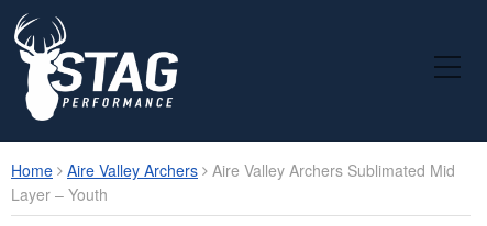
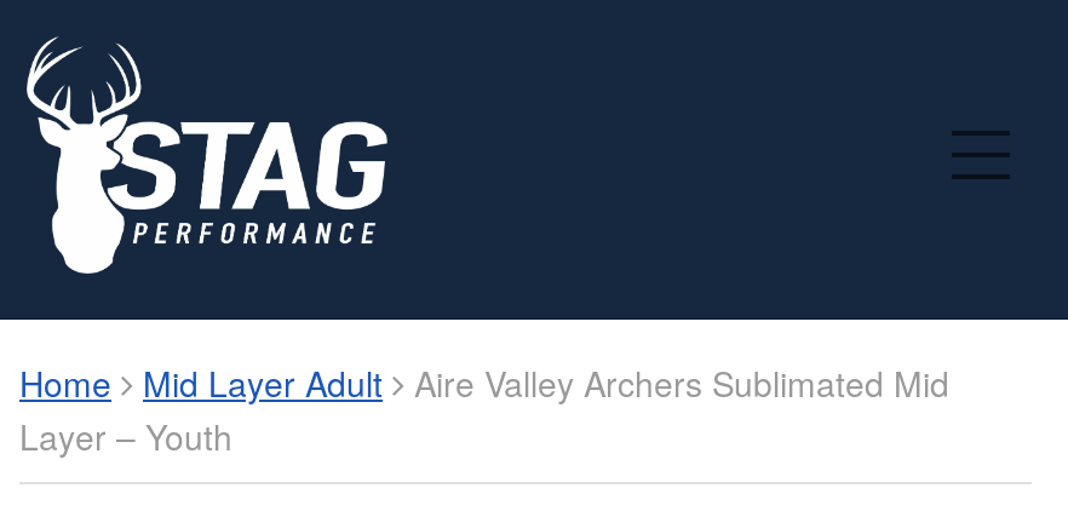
- Aire Valley Archers Aire Valley Archers Sublimated Mid
+ Mid Layer Adult Aire Valley Archers Sublimated Mid
